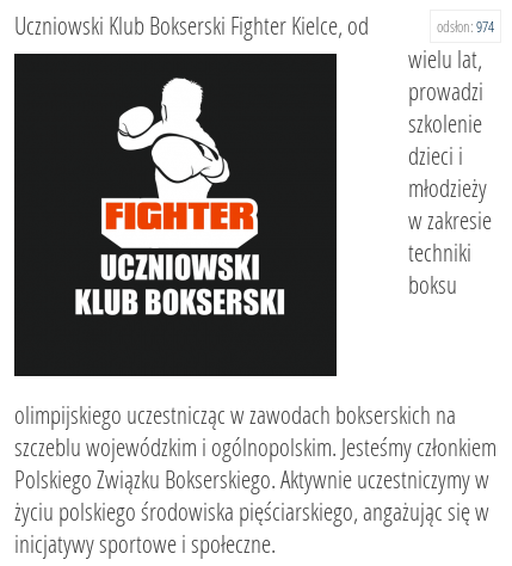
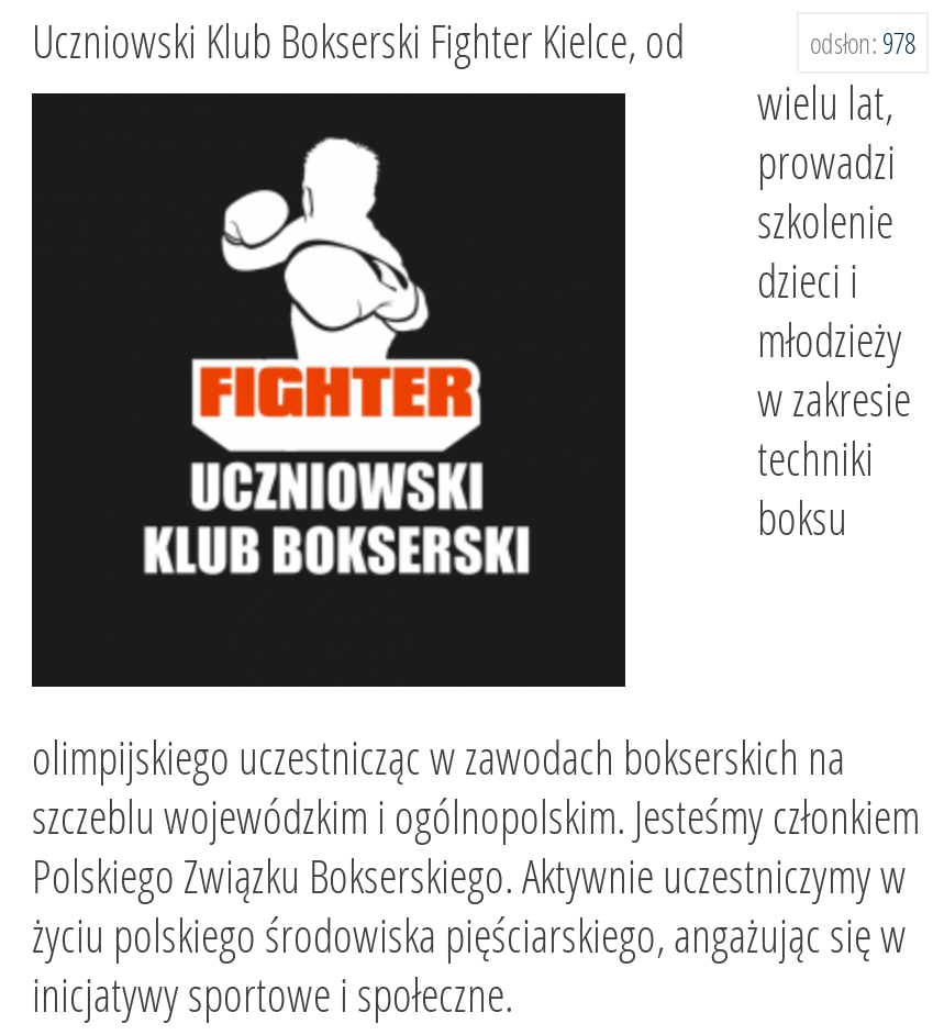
- odsłon: 974
+ odsłon: 978
